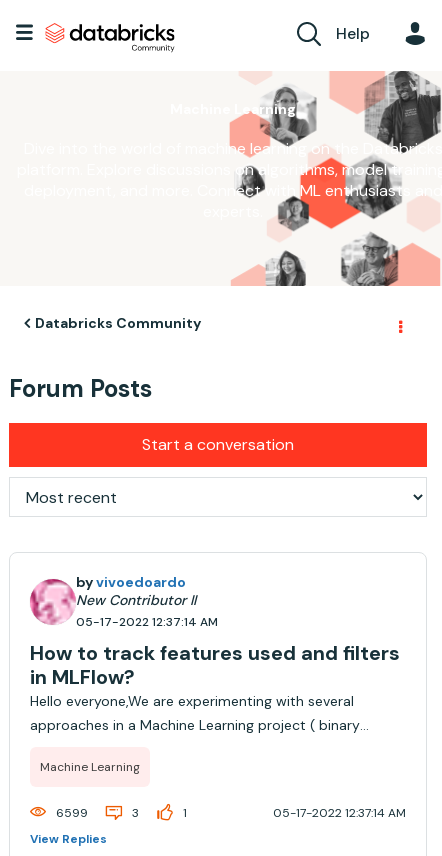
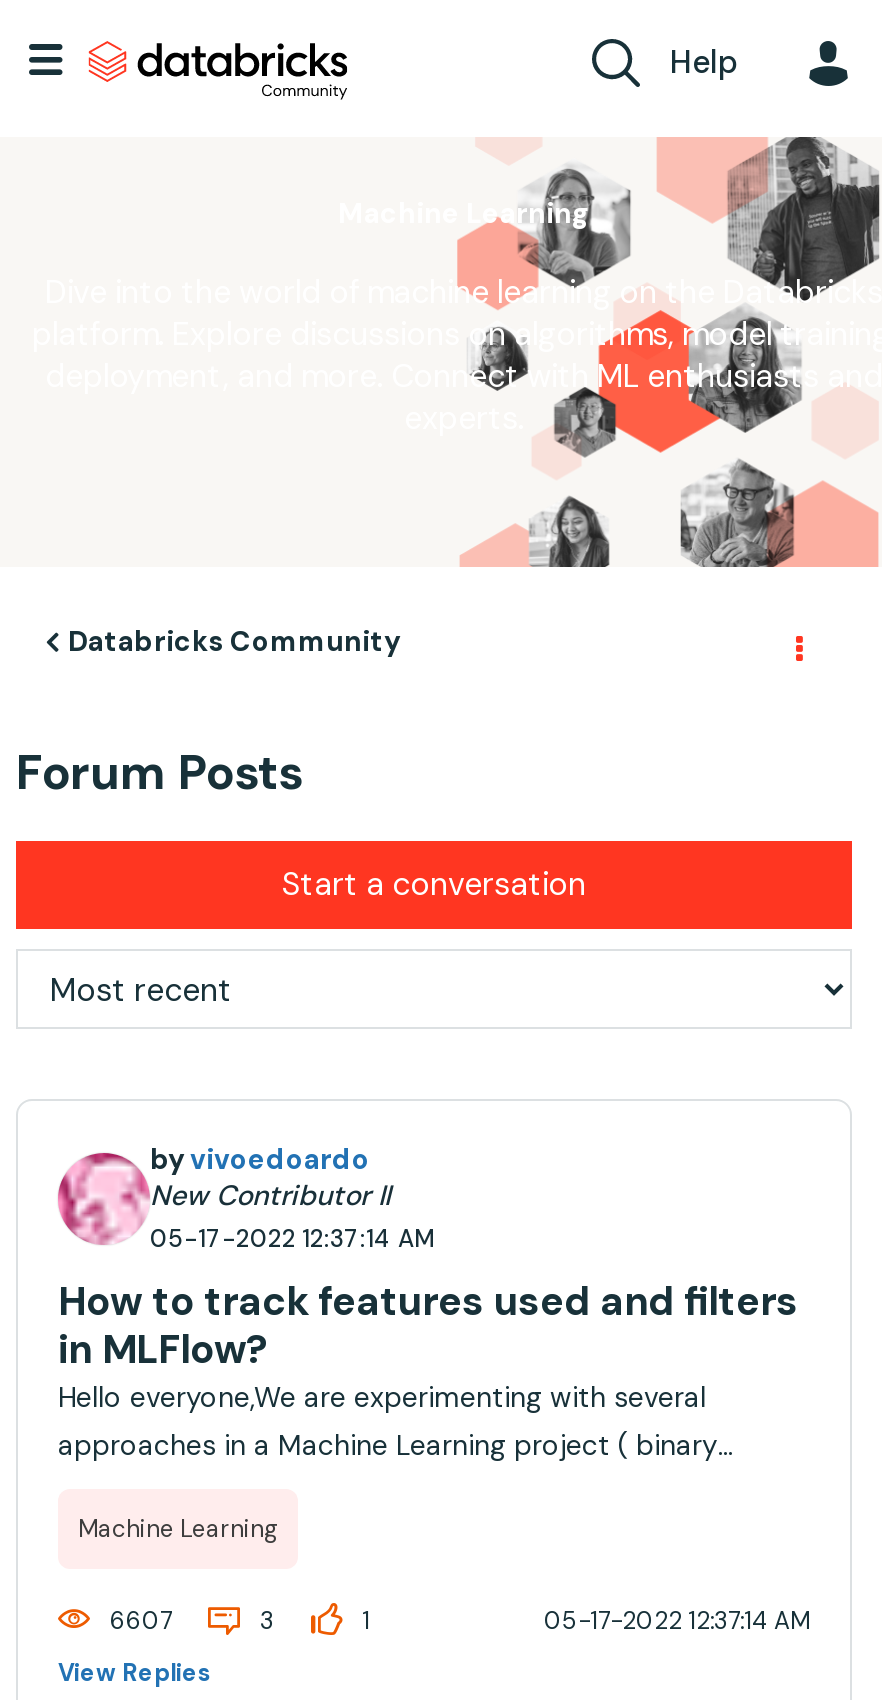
- 6599
+ 6607
